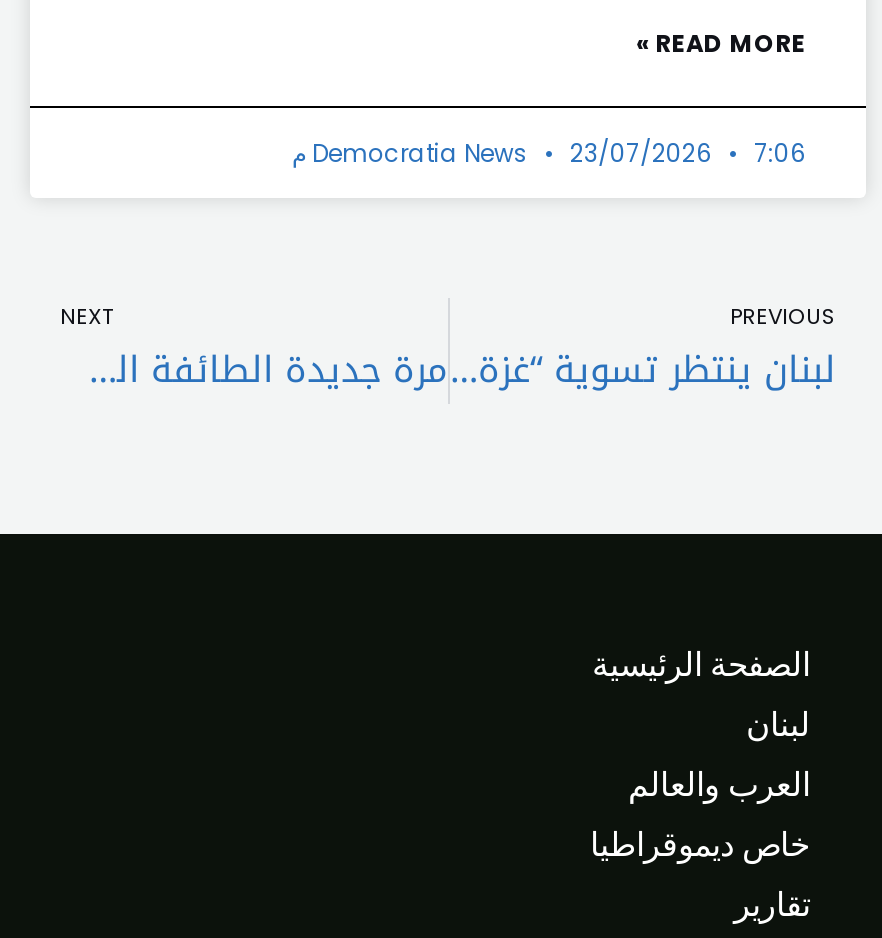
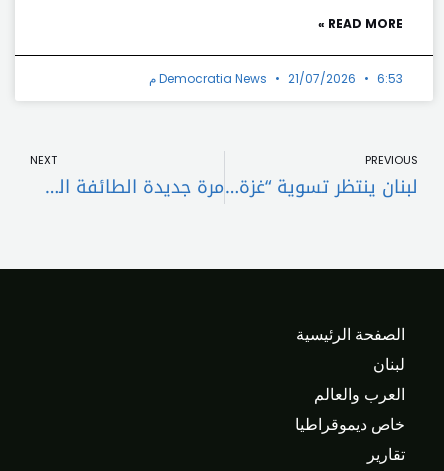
- 23/07/2026
+ 21/07/2026

- 7:06 م
+ 6:53 م
